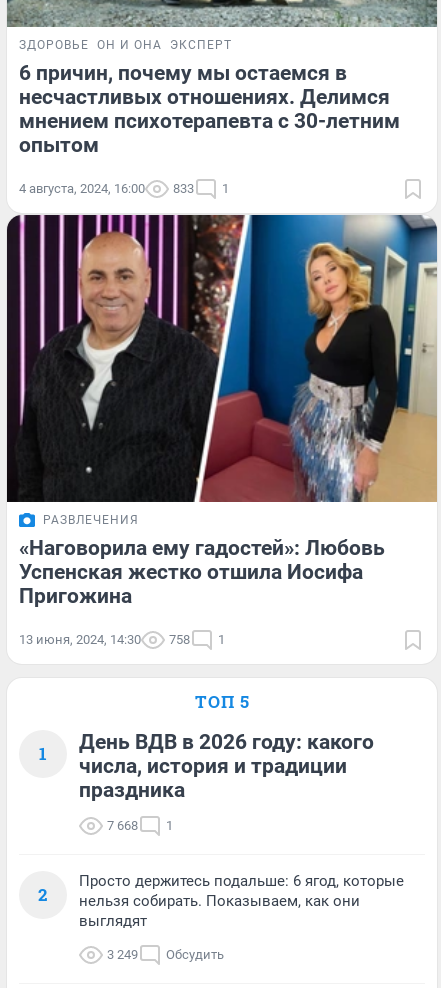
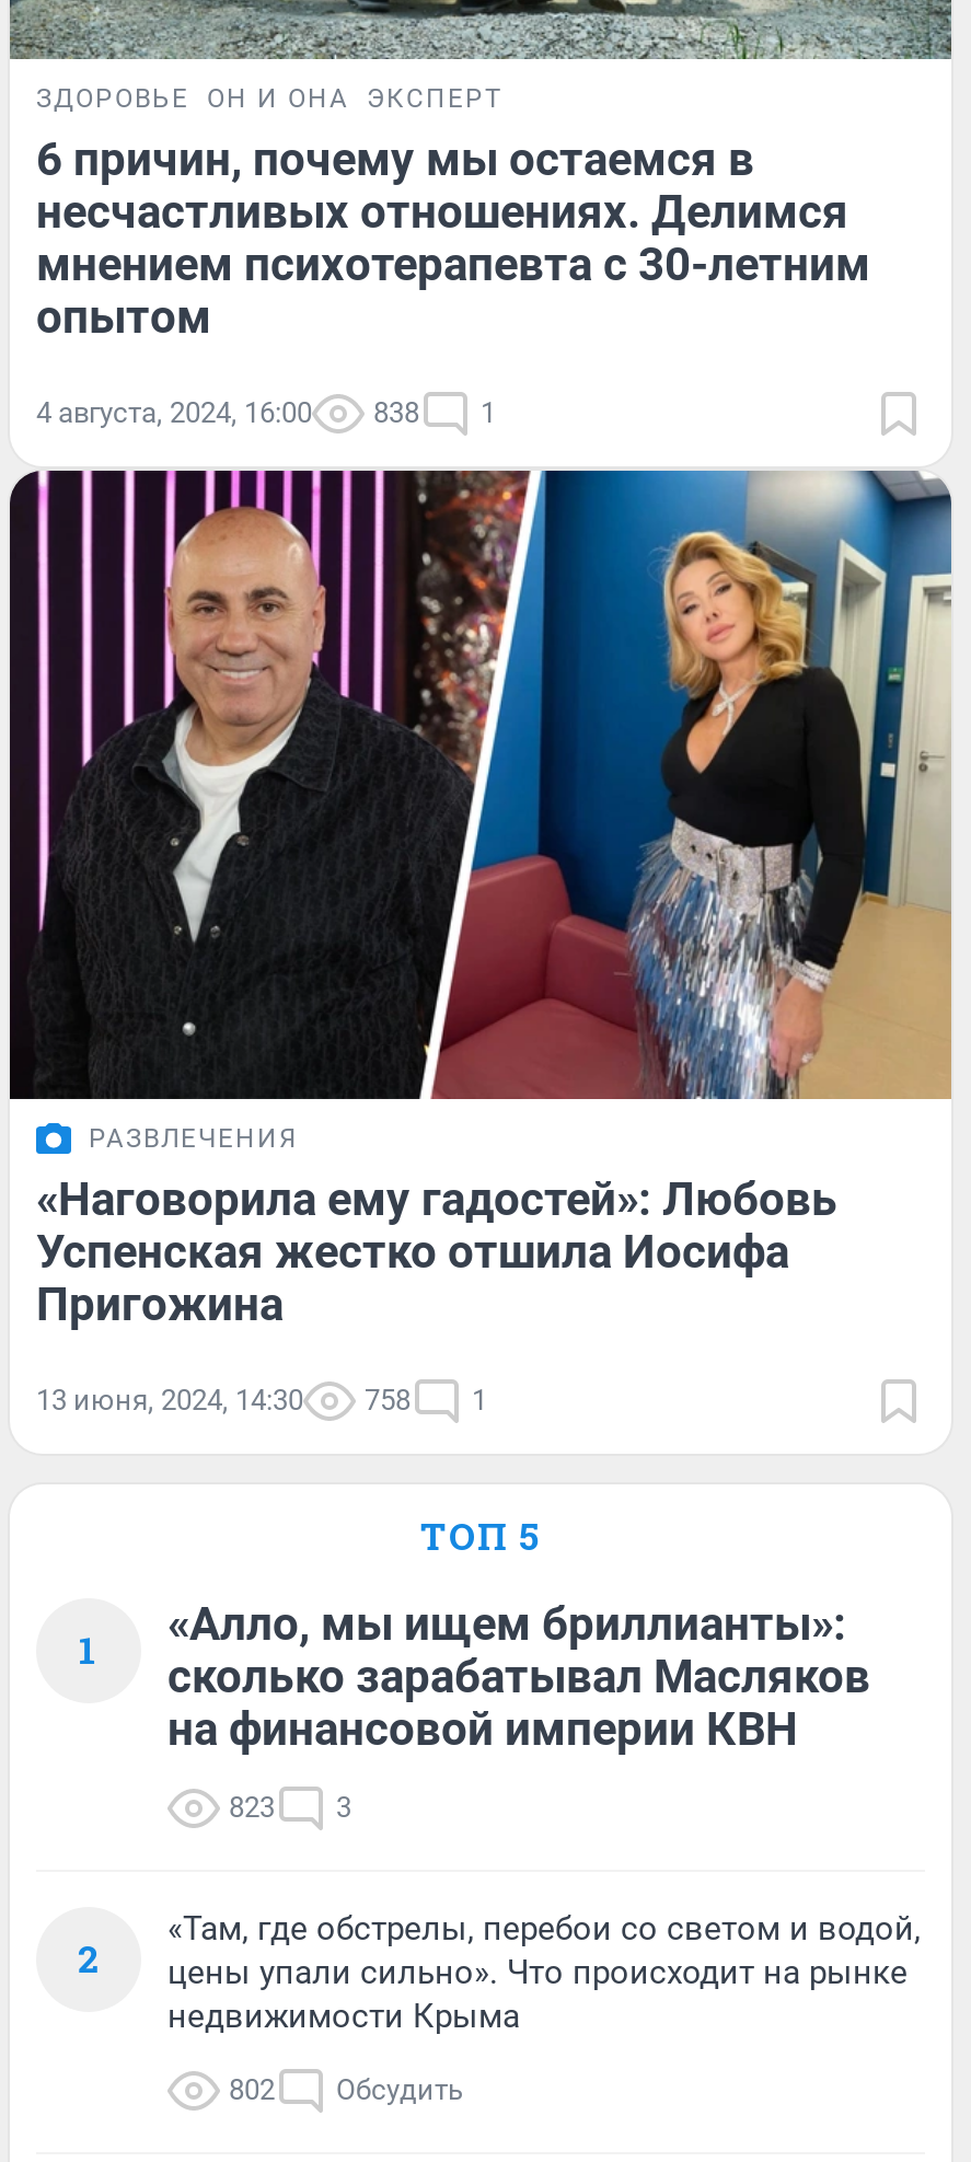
- 4 августа, 2024, 16:00 833 1
+ 4 августа, 2024, 16:00 838 1

- День ВДВ в 2026 году: какого
- числа, история и традиции
- праздника
+ «Алло, мы ищем бриллианты»:
+ сколько зарабатывал Масляков
+ на финансовой империи КВН

- 7 668
- 1
+ 823
+ 3

- Просто держитесь подальше: 6 ягод, которые
- нельзя собирать. Показываем, как они
- выглядят
+ «Там, где обстрелы, перебои со светом и водой,
+ цены упали сильно». Что происходит на рынке
+ недвижимости Крыма

- 3 249 Обсудить
+ 802 Обсудить
